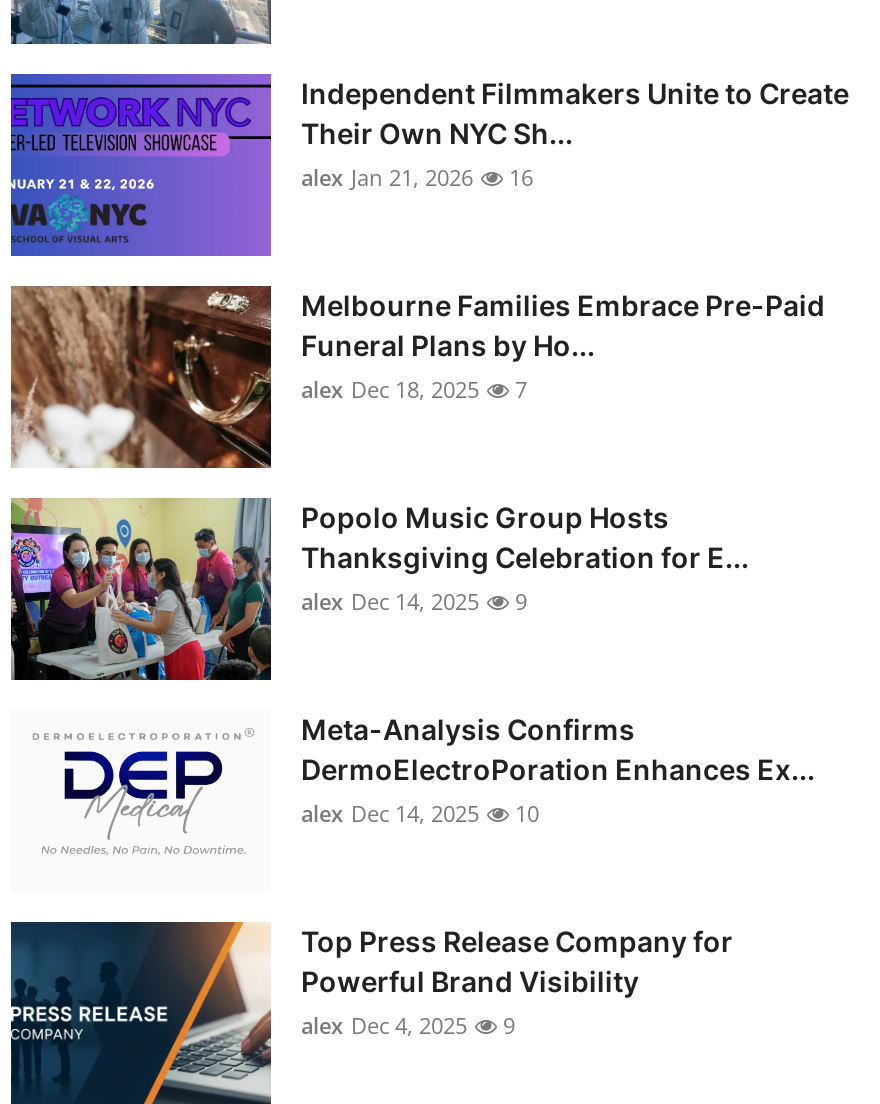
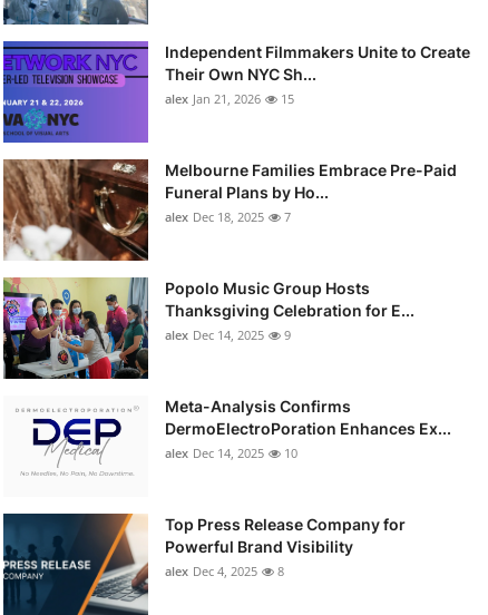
- alex Jan 21, 2026 16
+ alex Jan 21, 2026 15

- alex Dec 4, 2025 9
+ alex Dec 4, 2025 8
